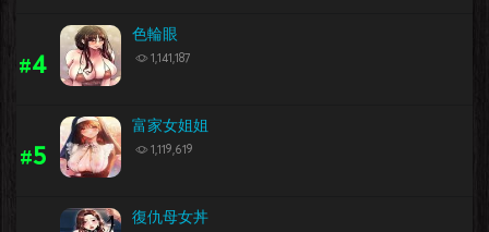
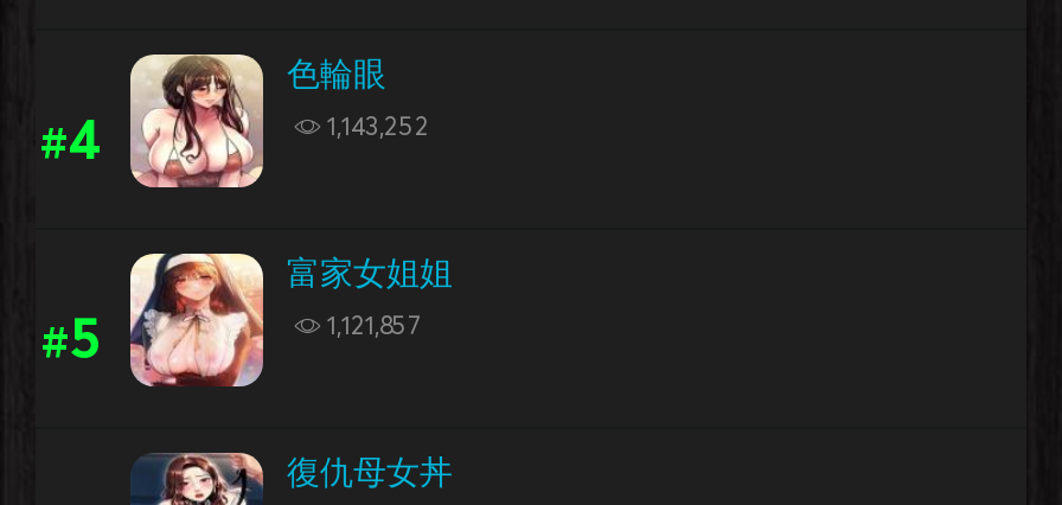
- 1,141,187
+ 1,143,252

- 1,119,619
+ 1,121,857
